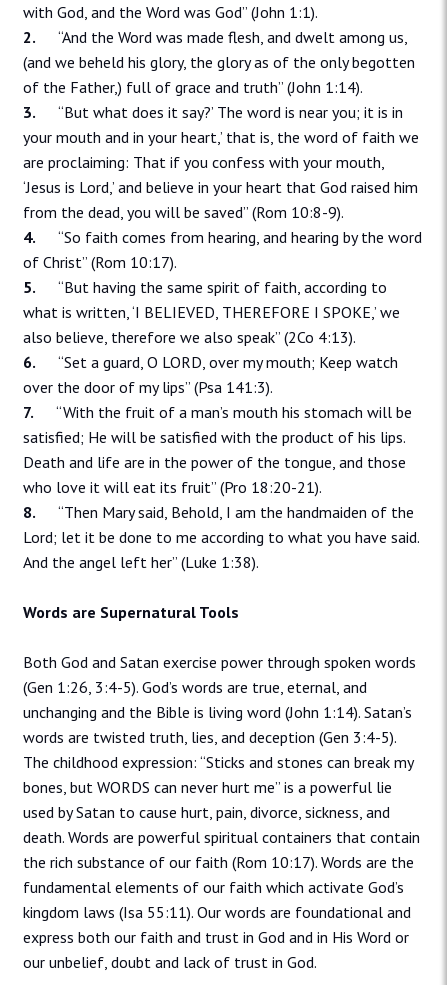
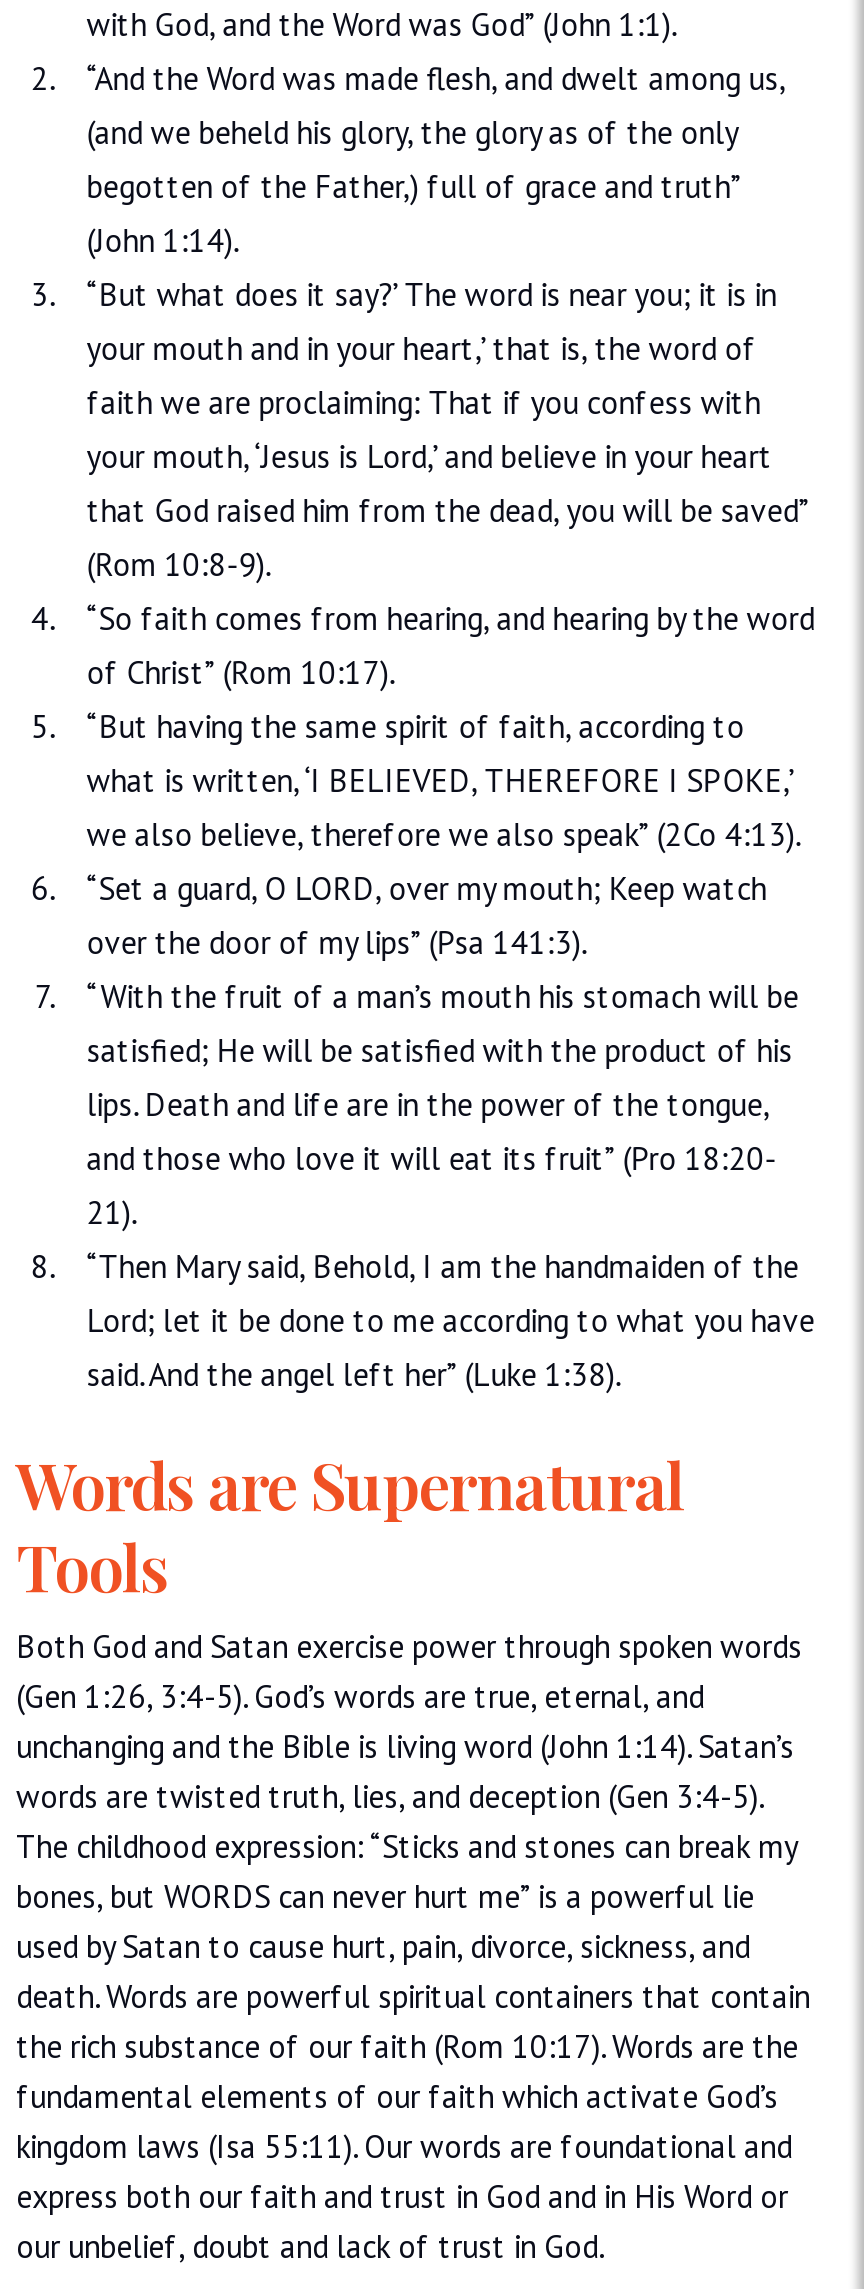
- 2. “And the Word was made flesh, and dwelt among us,
- (and we beheld his glory, the glory as of the only begotten
- of the Father,) full of grace and truth” (John 1:14).
- 3. “But what does it say?’ The word is near you; it is in
- your mouth and in your heart,’ that is, the word of faith we
- are proclaiming: That if you confess with your mouth,
- ‘Jesus is Lord,’ and believe in your heart that God raised him
- from the dead, you will be saved” (Rom 10:8-9).
- 4. “So faith comes from hearing, and hearing by the word
+ “And the Word was made flesh, and dwelt among us,
+ (and we beheld his glory, the glory as of the only
+ begotten of the Father,) full of grace and truth”
+ (John 1:14).
+ “But what does it say?’ The word is near you; it is in
+ your mouth and in your heart,’ that is, the word of
+ faith we are proclaiming: That if you confess with
+ your mouth, ‘Jesus is Lord,’ and believe in your heart
+ that God raised him from the dead, you will be saved”
+ (Rom 10:8-9).
+ “So faith comes from hearing, and hearing by the word

- 5. “But having the same spirit of faith, according to
- what is written, ‘I BELIEVED, THEREFORE I SPOKE,’ we
- also believe, therefore we also speak” (2Co 4:13).
- 6. “Set a guard, O LORD, over my mouth; Keep watch
+ “But having the same spirit of faith, according to
+ what is written, ‘I BELIEVED, THEREFORE I SPOKE,’
+ we also believe, therefore we also speak” (2Co 4:13).
+ “Set a guard, O LORD, over my mouth; Keep watch

- 7. “With the fruit of a man’s mouth his stomach will be
- satisfied; He will be satisfied with the product of his lips.
- Death and life are in the power of the tongue, and those
- who love it will eat its fruit” (Pro 18:20-21).
- 8. “Then Mary said, Behold, I am the handmaiden of the
- Lord; let it be done to me according to what you have said.
- And the angel left her” (Luke 1:38).
+ “With the fruit of a man’s mouth his stomach will be
+ satisfied; He will be satisfied with the product of his
+ lips. Death and life are in the power of the tongue,
+ and those who love it will eat its fruit” (Pro 18:20-
+ 21).
+ “Then Mary said, Behold, I am the handmaiden of the
+ Lord; let it be done to me according to what you have
+ said. And the angel left her” (Luke 1:38).
